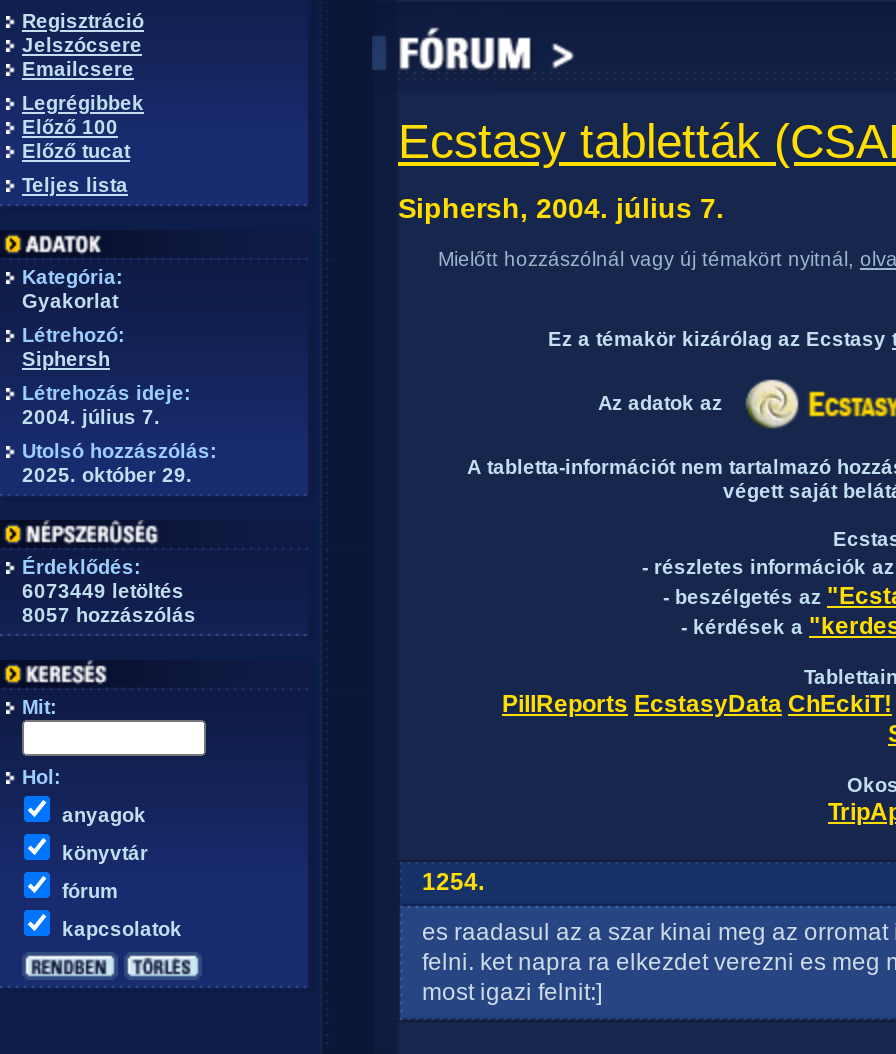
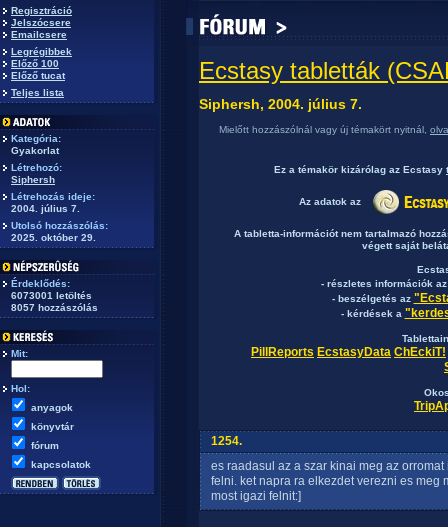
- 6073449 letöltés
+ 6073001 letöltés
